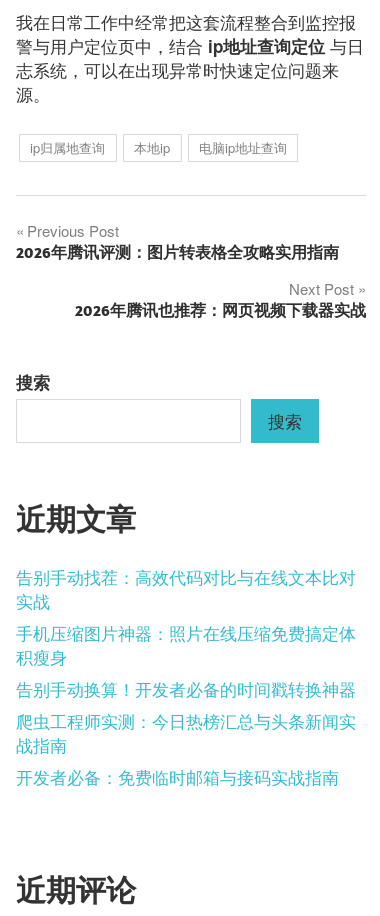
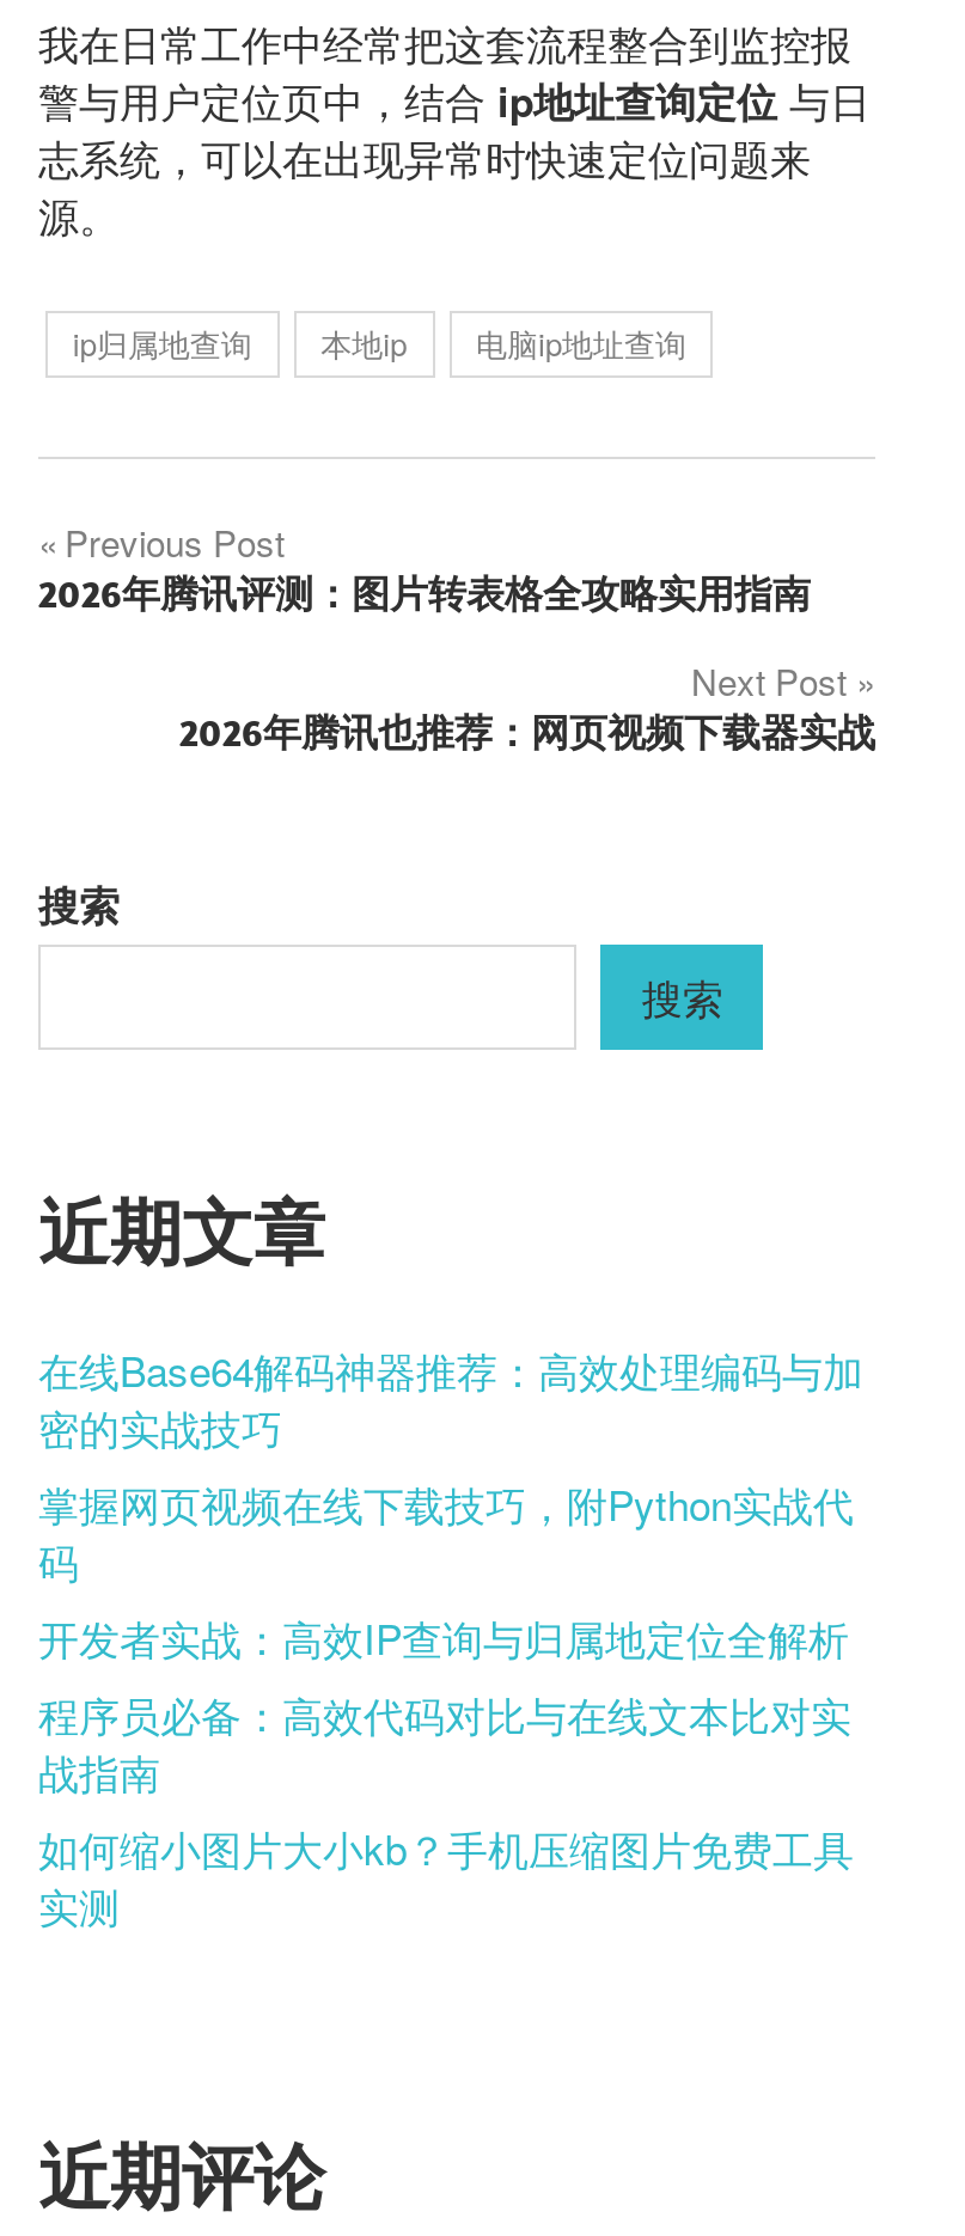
- 告别手动找茬：高效代码对比与在线文本比对
- 实战
- 手机压缩图片神器：照片在线压缩免费搞定体
- 积瘦身
- 告别手动换算！开发者必备的时间戳转换神器
- 爬虫工程师实测：今日热榜汇总与头条新闻实
+ 在线Base64解码神器推荐：高效处理编码与加
+ 密的实战技巧
+ 掌握网页视频在线下载技巧，附Python实战代
+ 码
+ 开发者实战：高效IP查询与归属地定位全解析
+ 程序员必备：高效代码对比与在线文本比对实

- 开发者必备：免费临时邮箱与接码实战指南
+ 如何缩小图片大小kb？手机压缩图片免费工具
+ 实测
